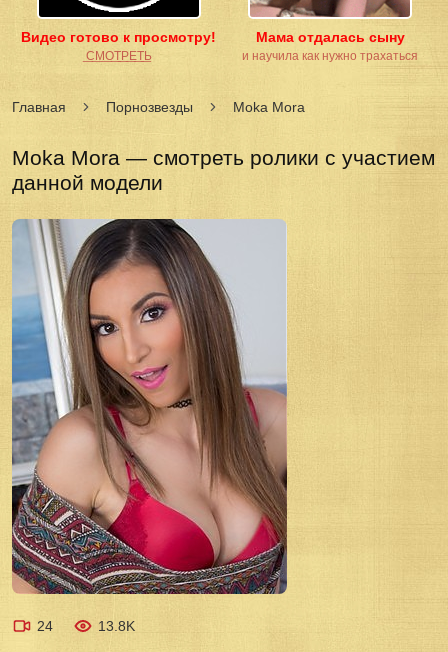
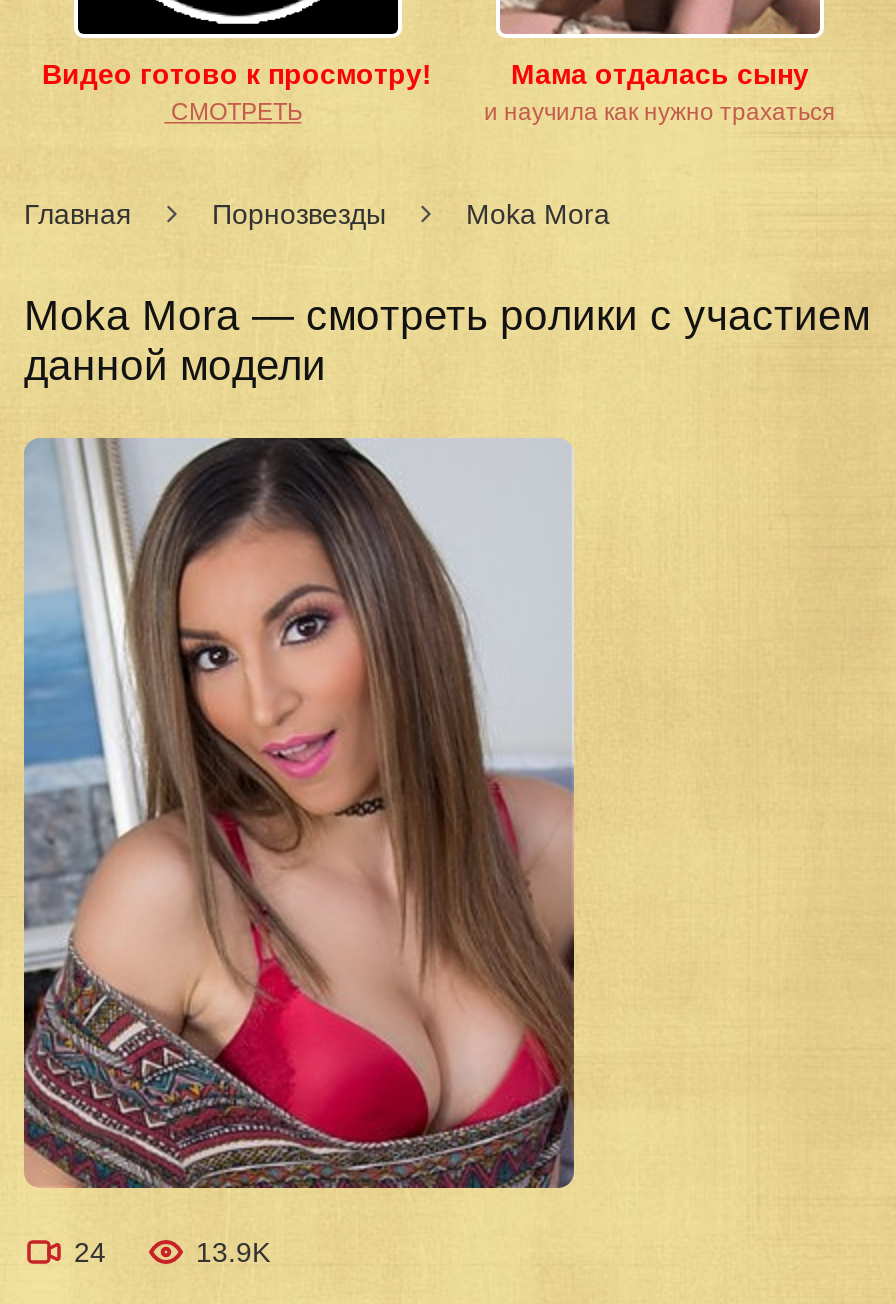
- 13.8K
+ 13.9K
